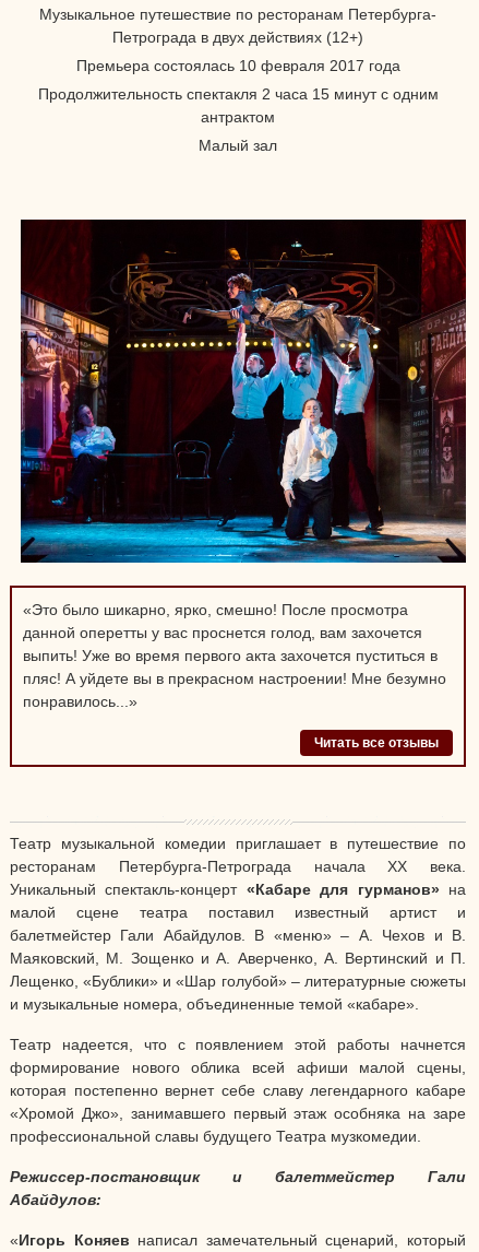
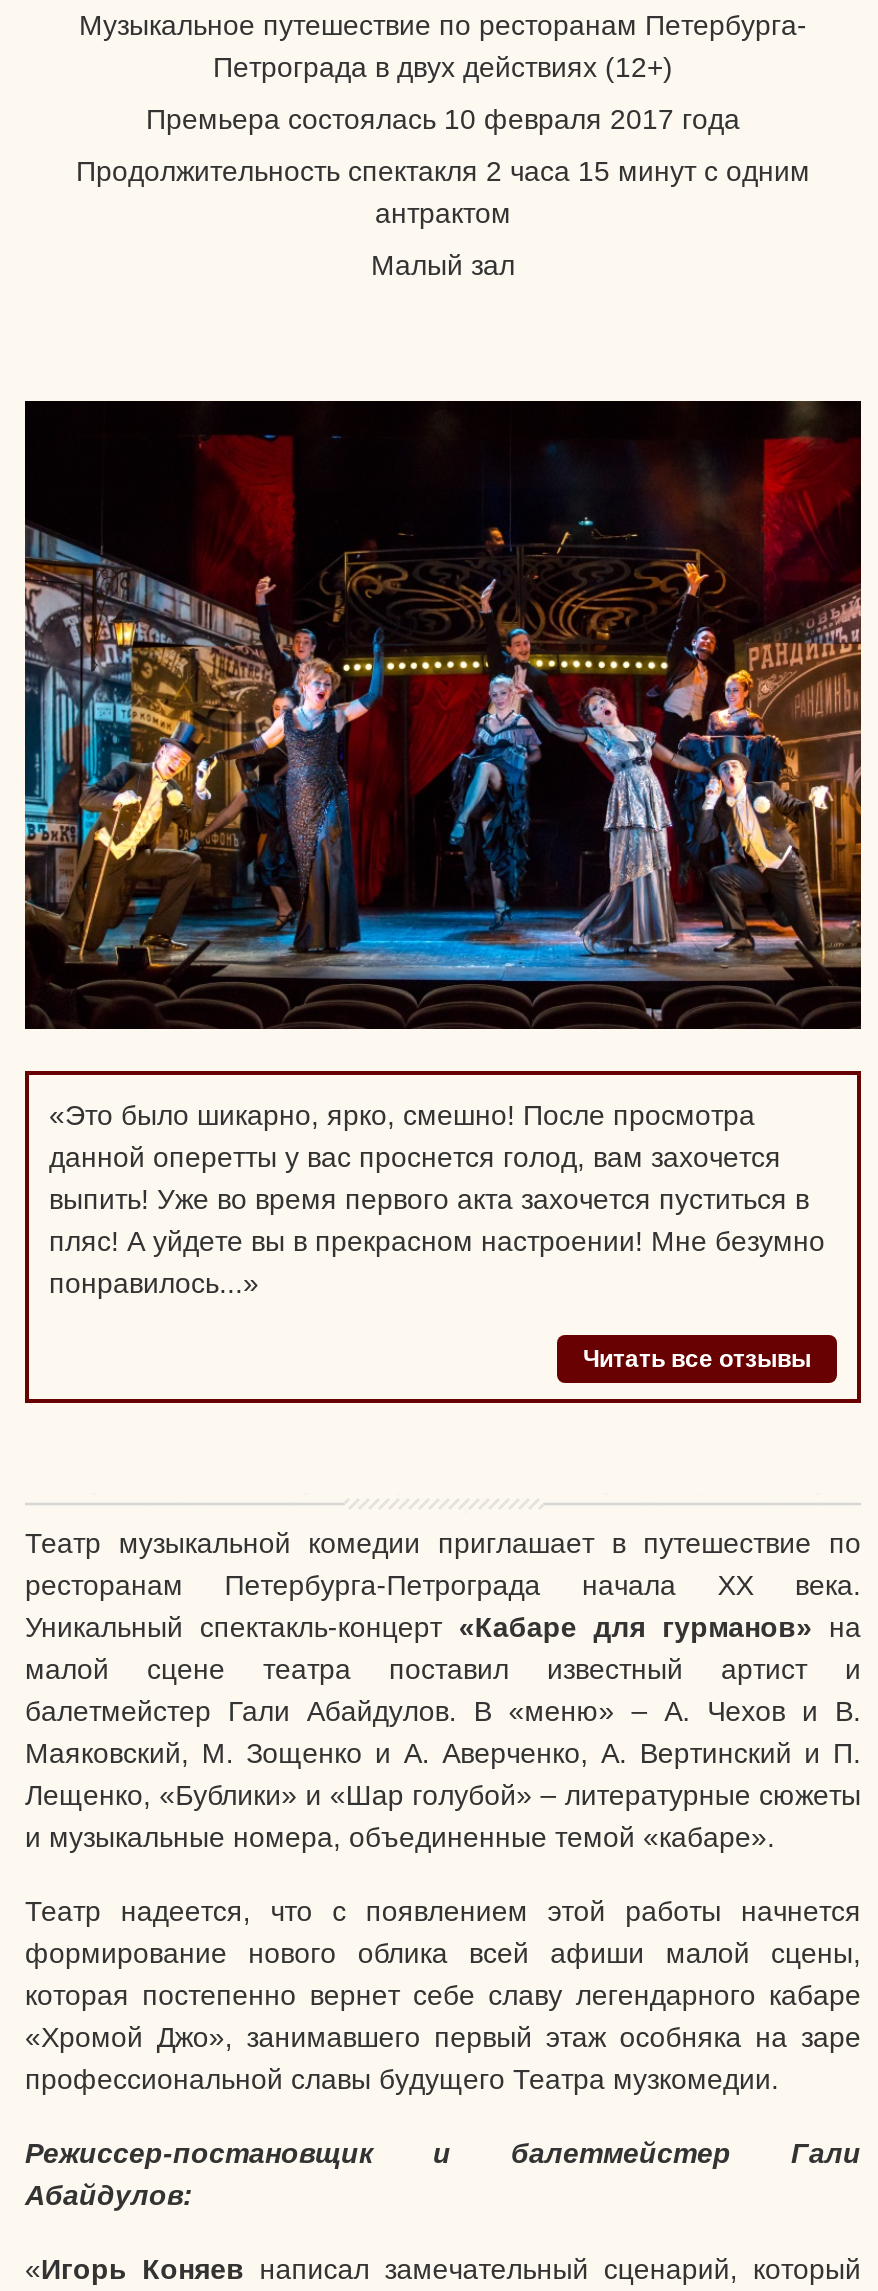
- [image]
+ [image]
